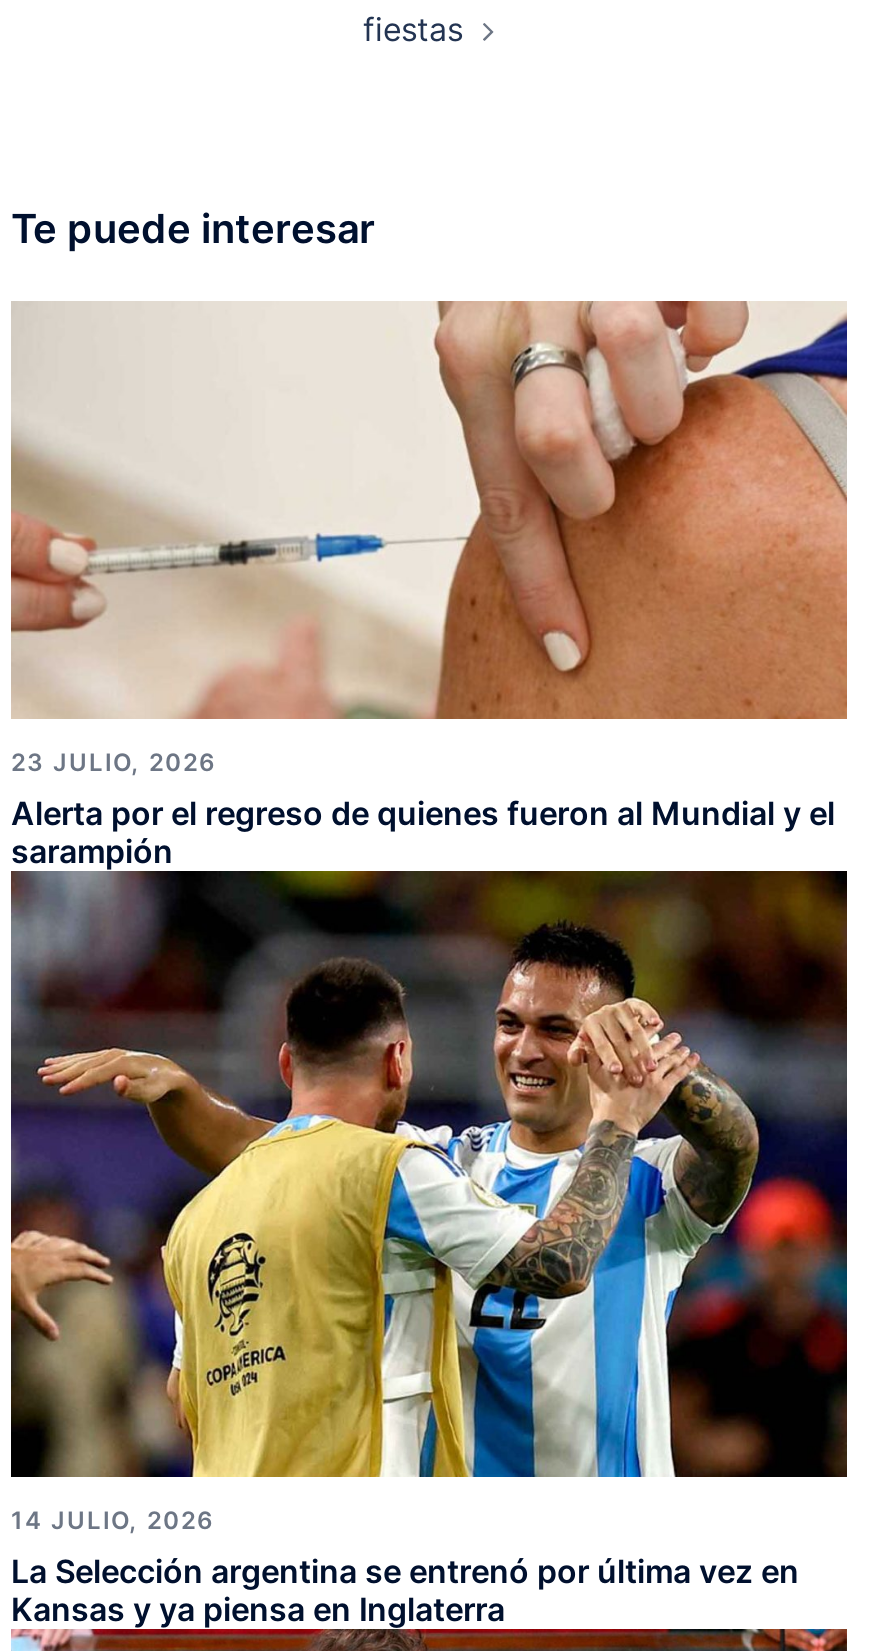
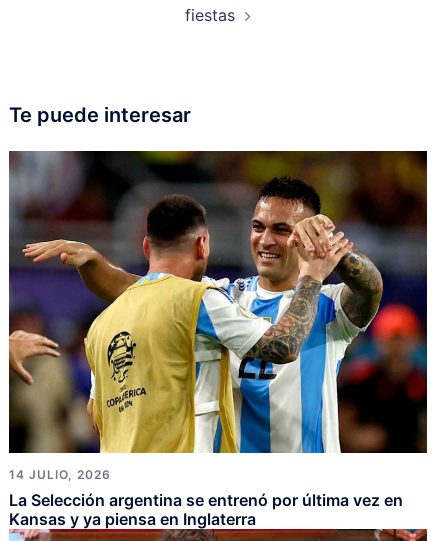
- [image]
- 23 JULIO, 2026
- Alerta por el regreso de quienes fueron al Mundial y el
- sarampión
